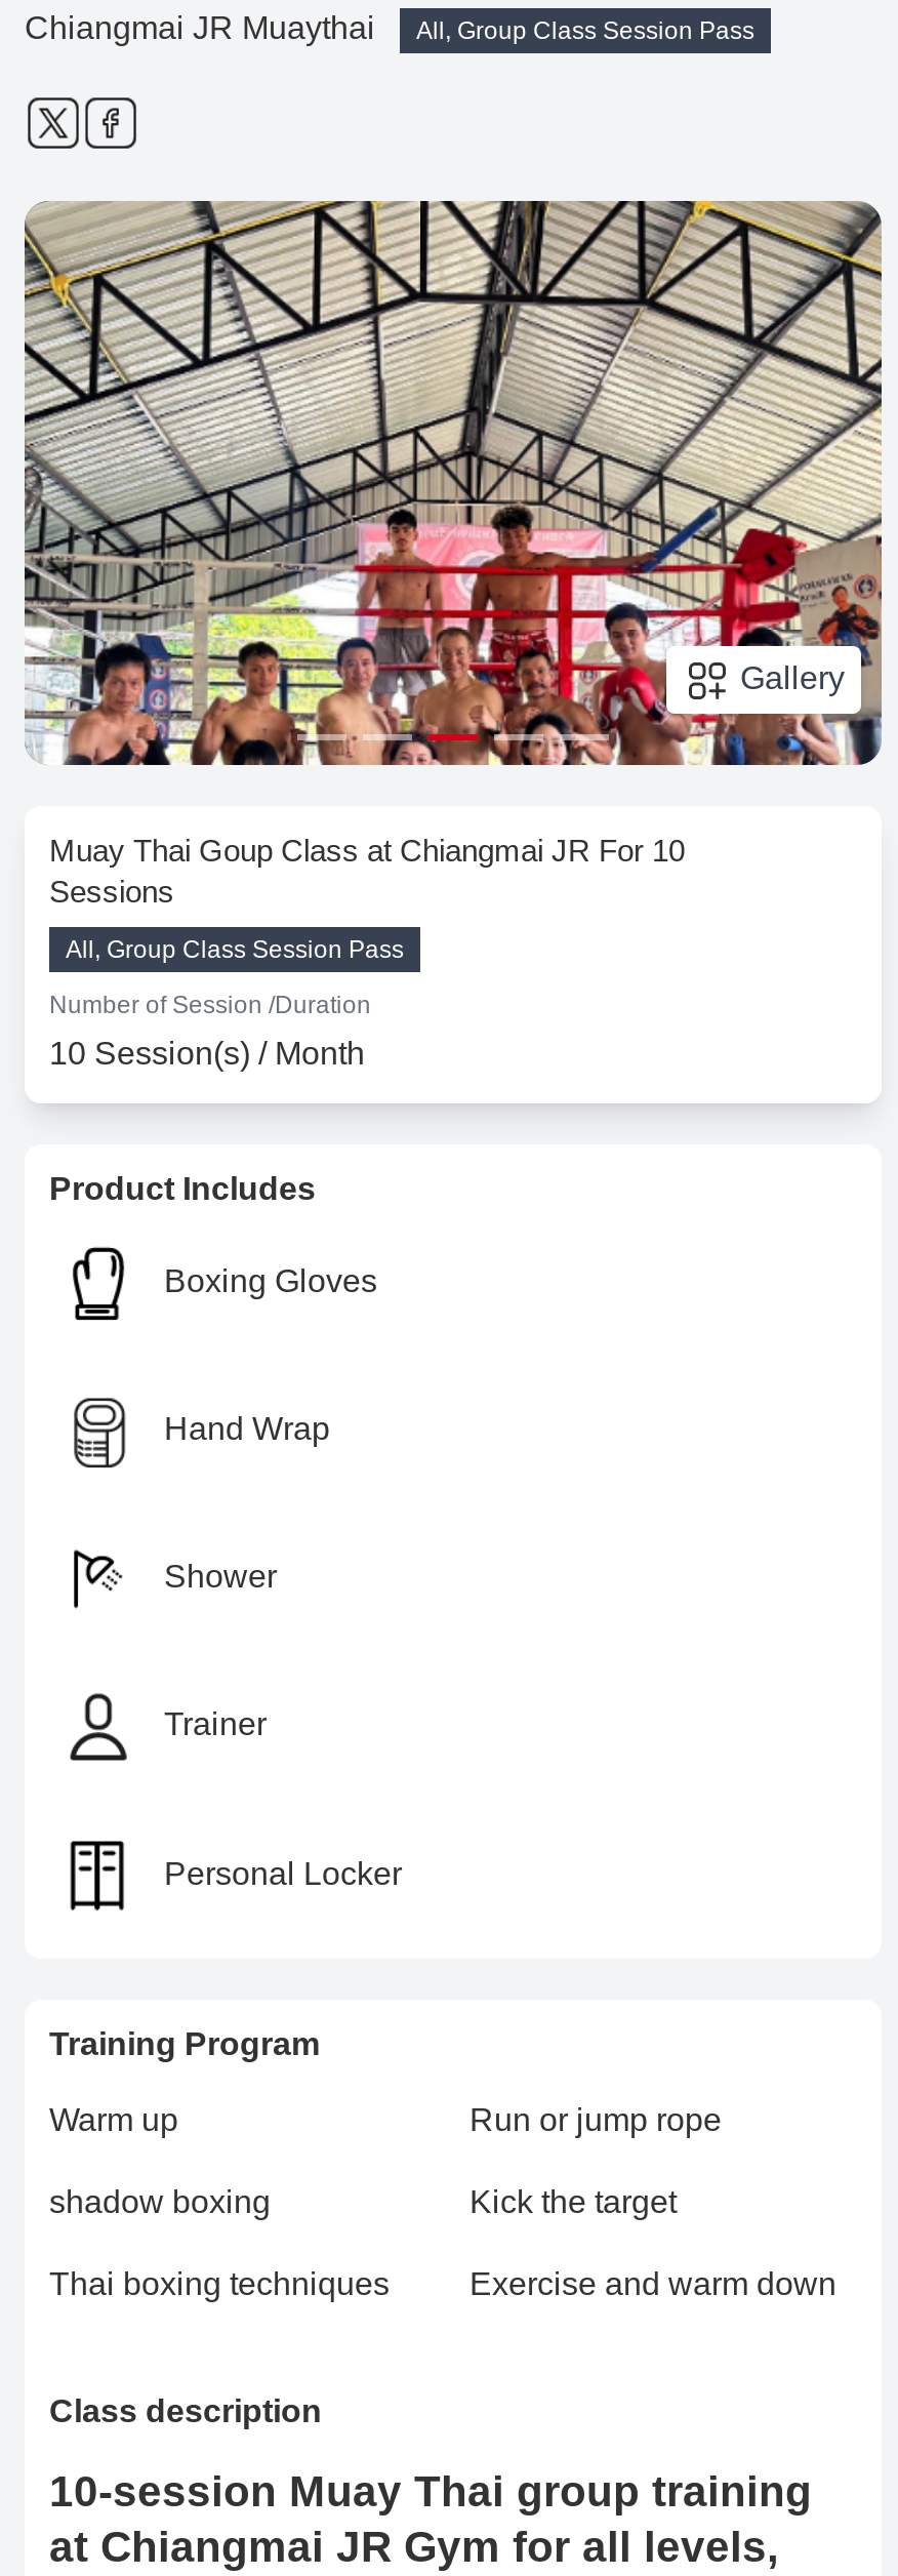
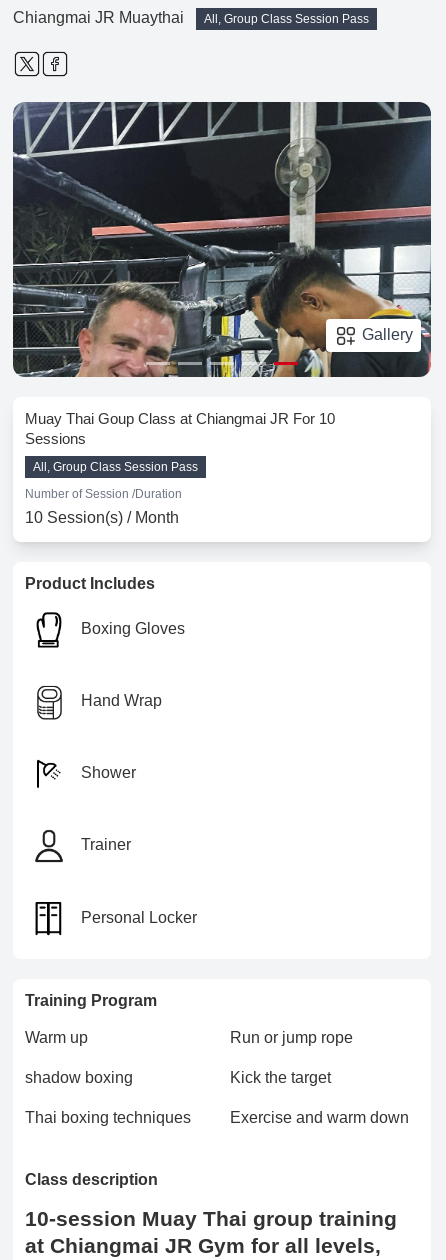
- [image]
+ [image]
